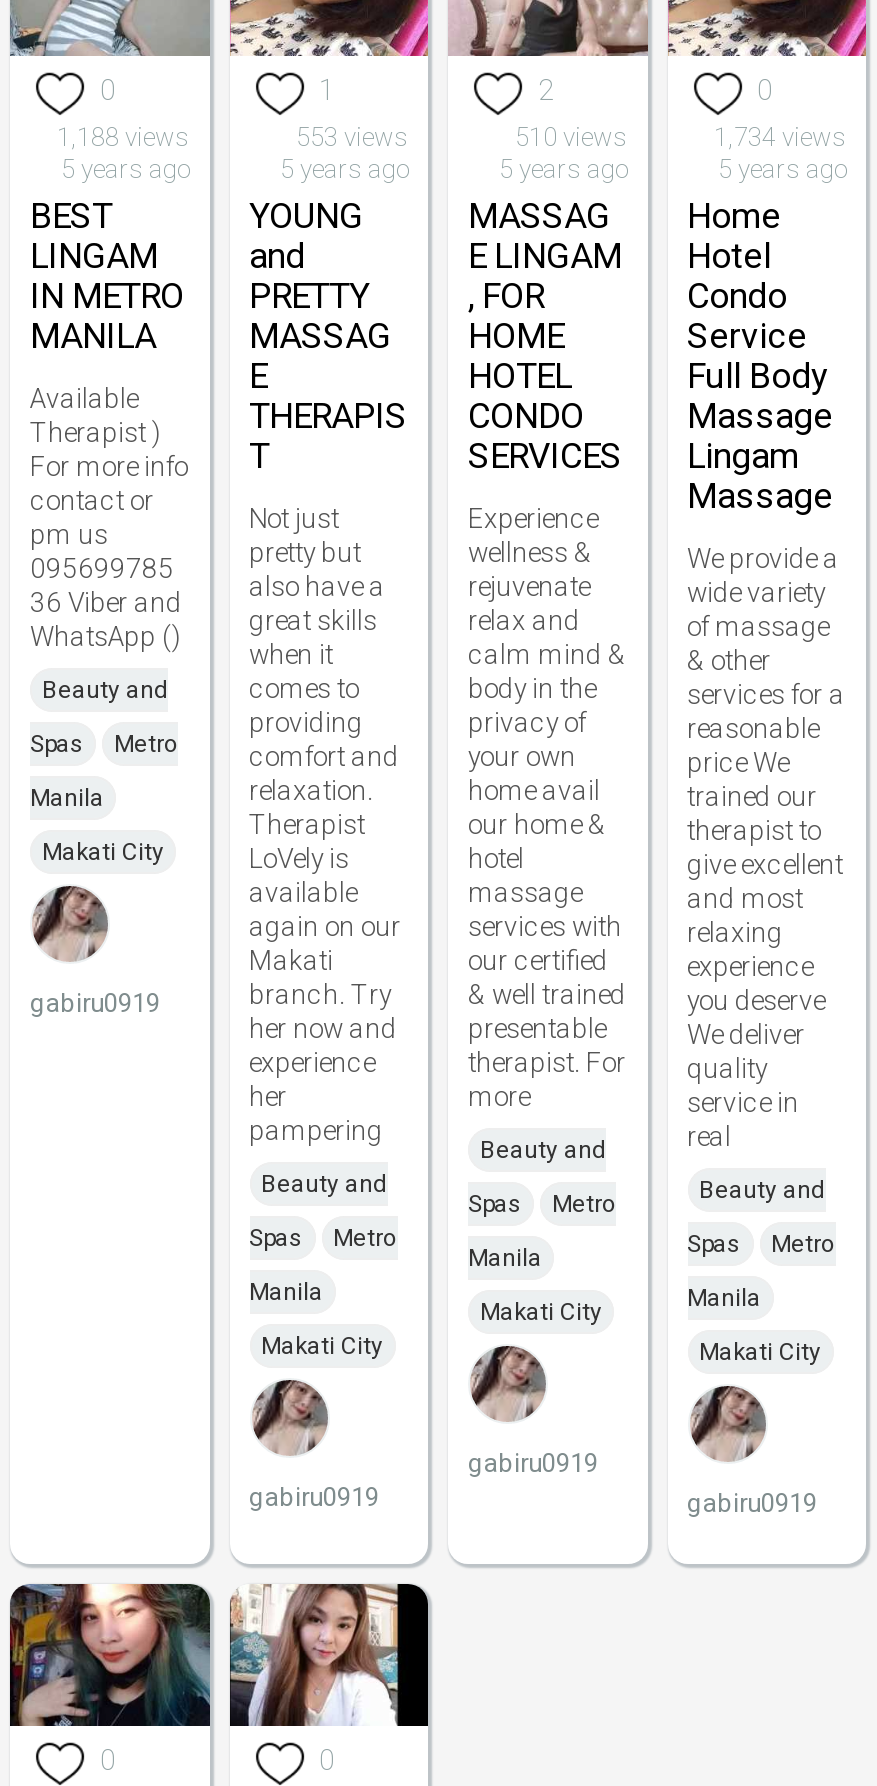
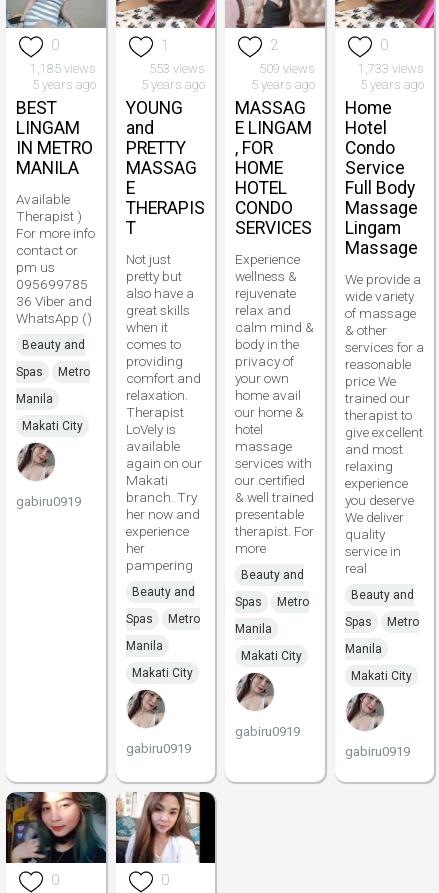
- 1,188 views
+ 1,185 views

- 510 views
+ 509 views

- 1,734 views
+ 1,733 views
